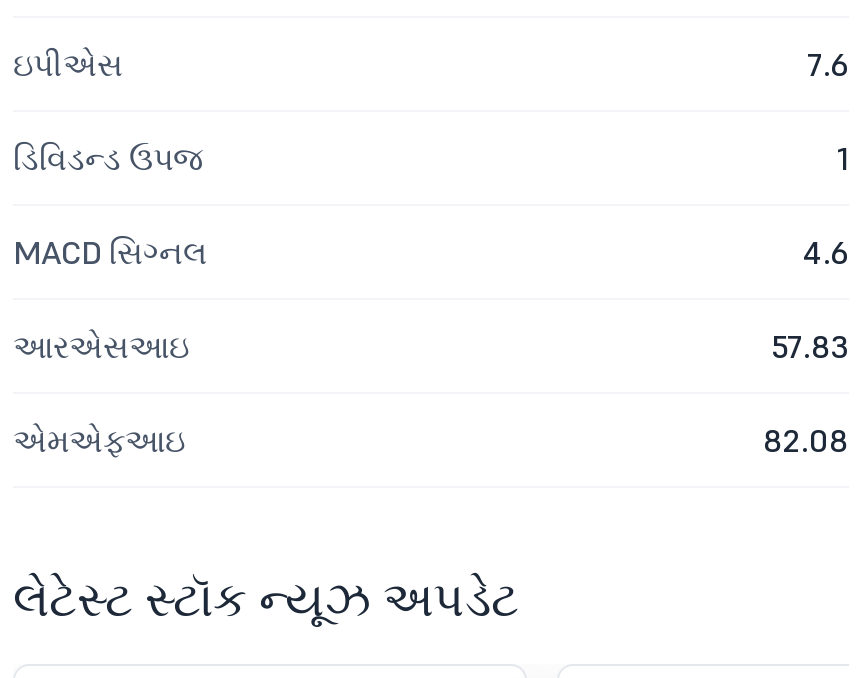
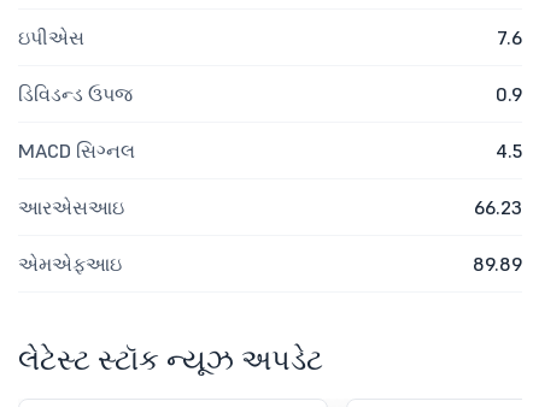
- 1
+ 0.9

- 4.6
+ 4.5

- 57.83
+ 66.23

- 82.08
+ 89.89
